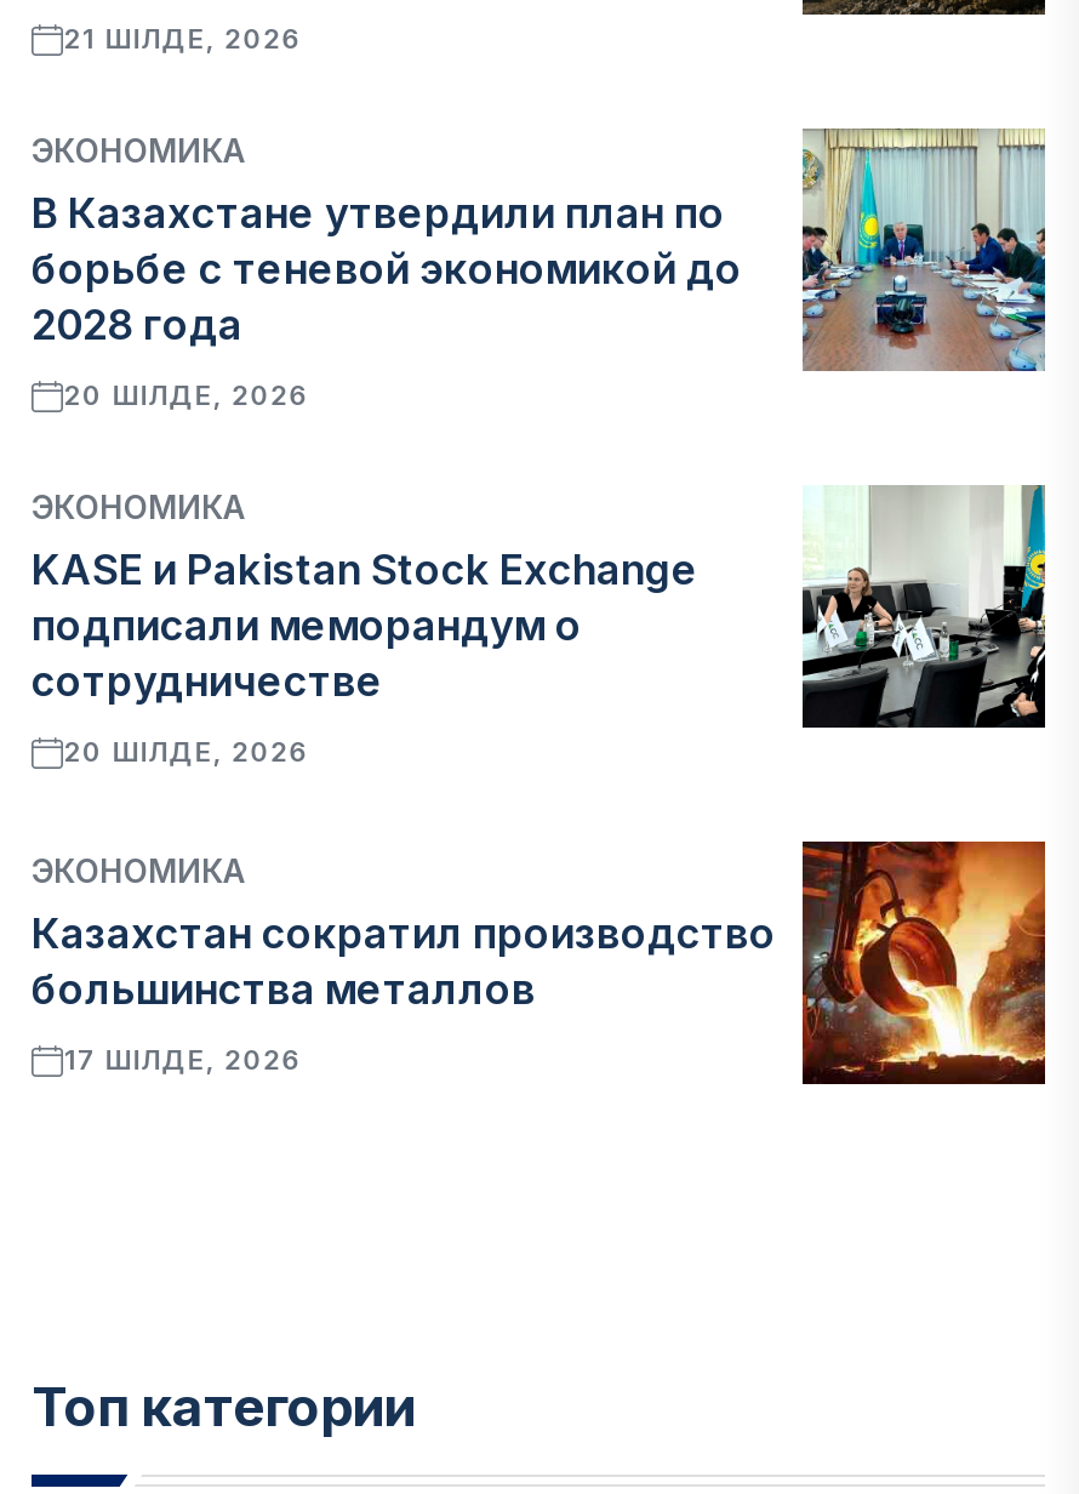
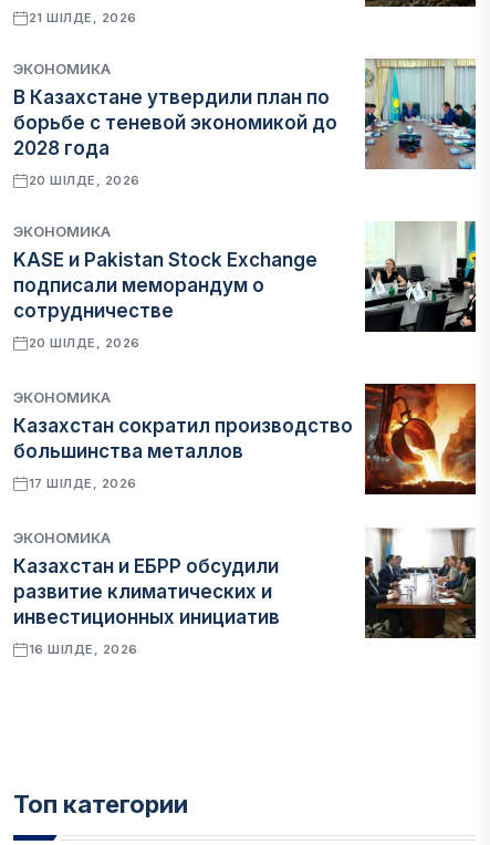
+ ЭКОНОМИКА
+ Казахстан и ЕБРР обсудили
+ развитие климатических и
+ инвестиционных инициатив
+ 16 ШІЛДЕ, 2026

+ [image]
